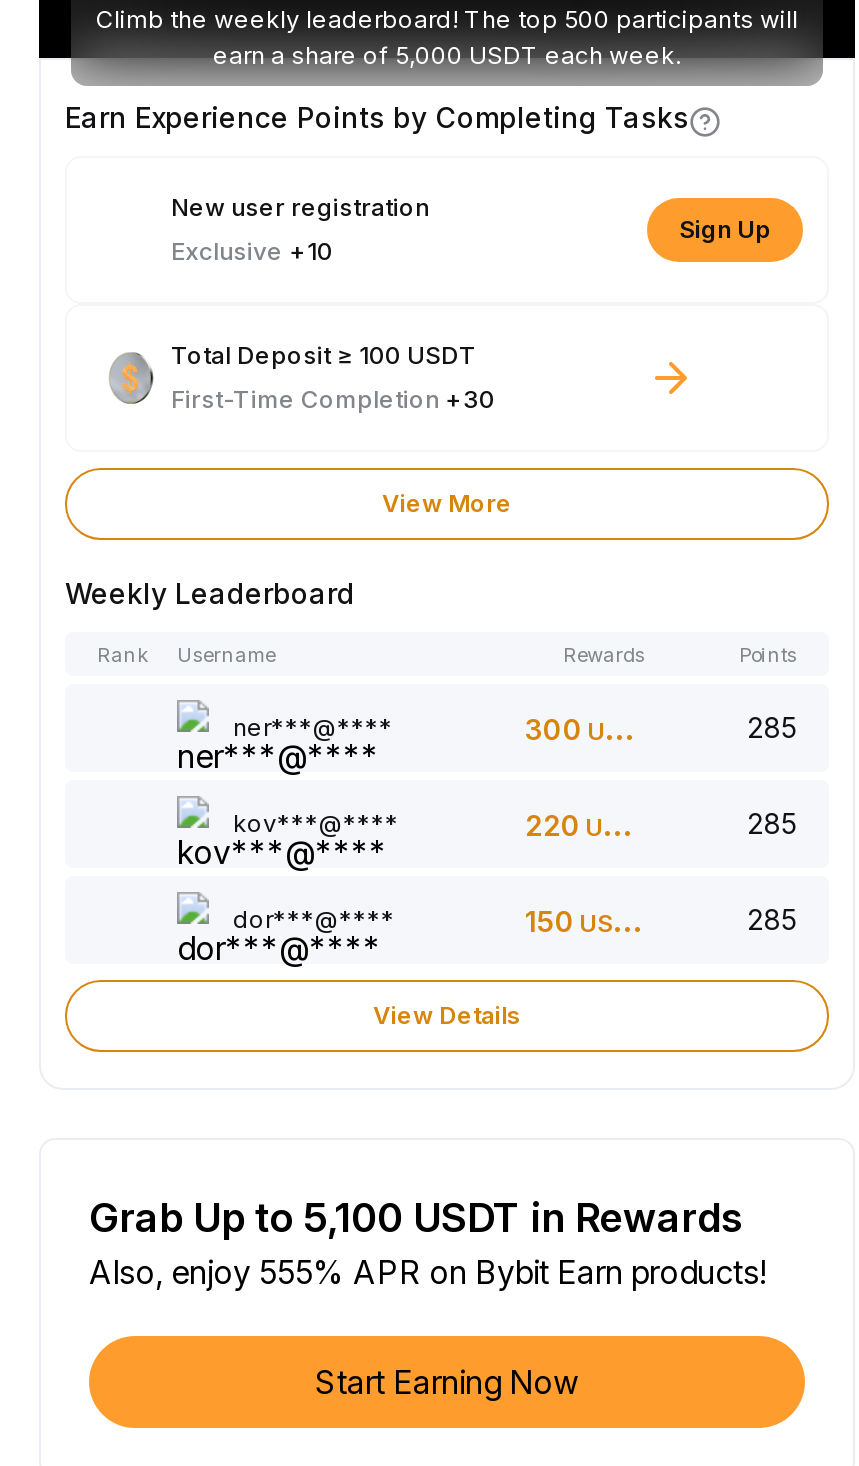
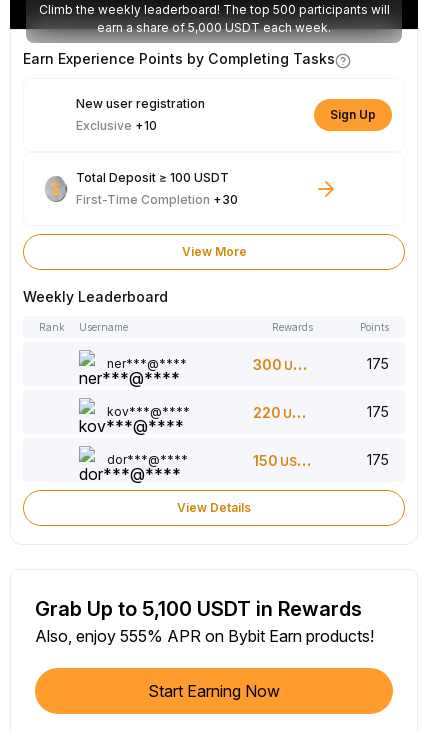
- 285
+ 175

- 285
+ 175

- 285
+ 175
